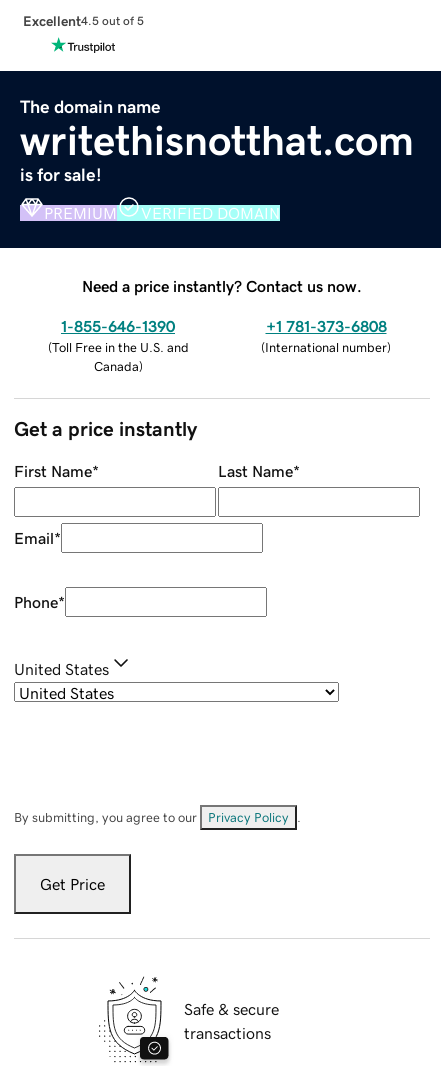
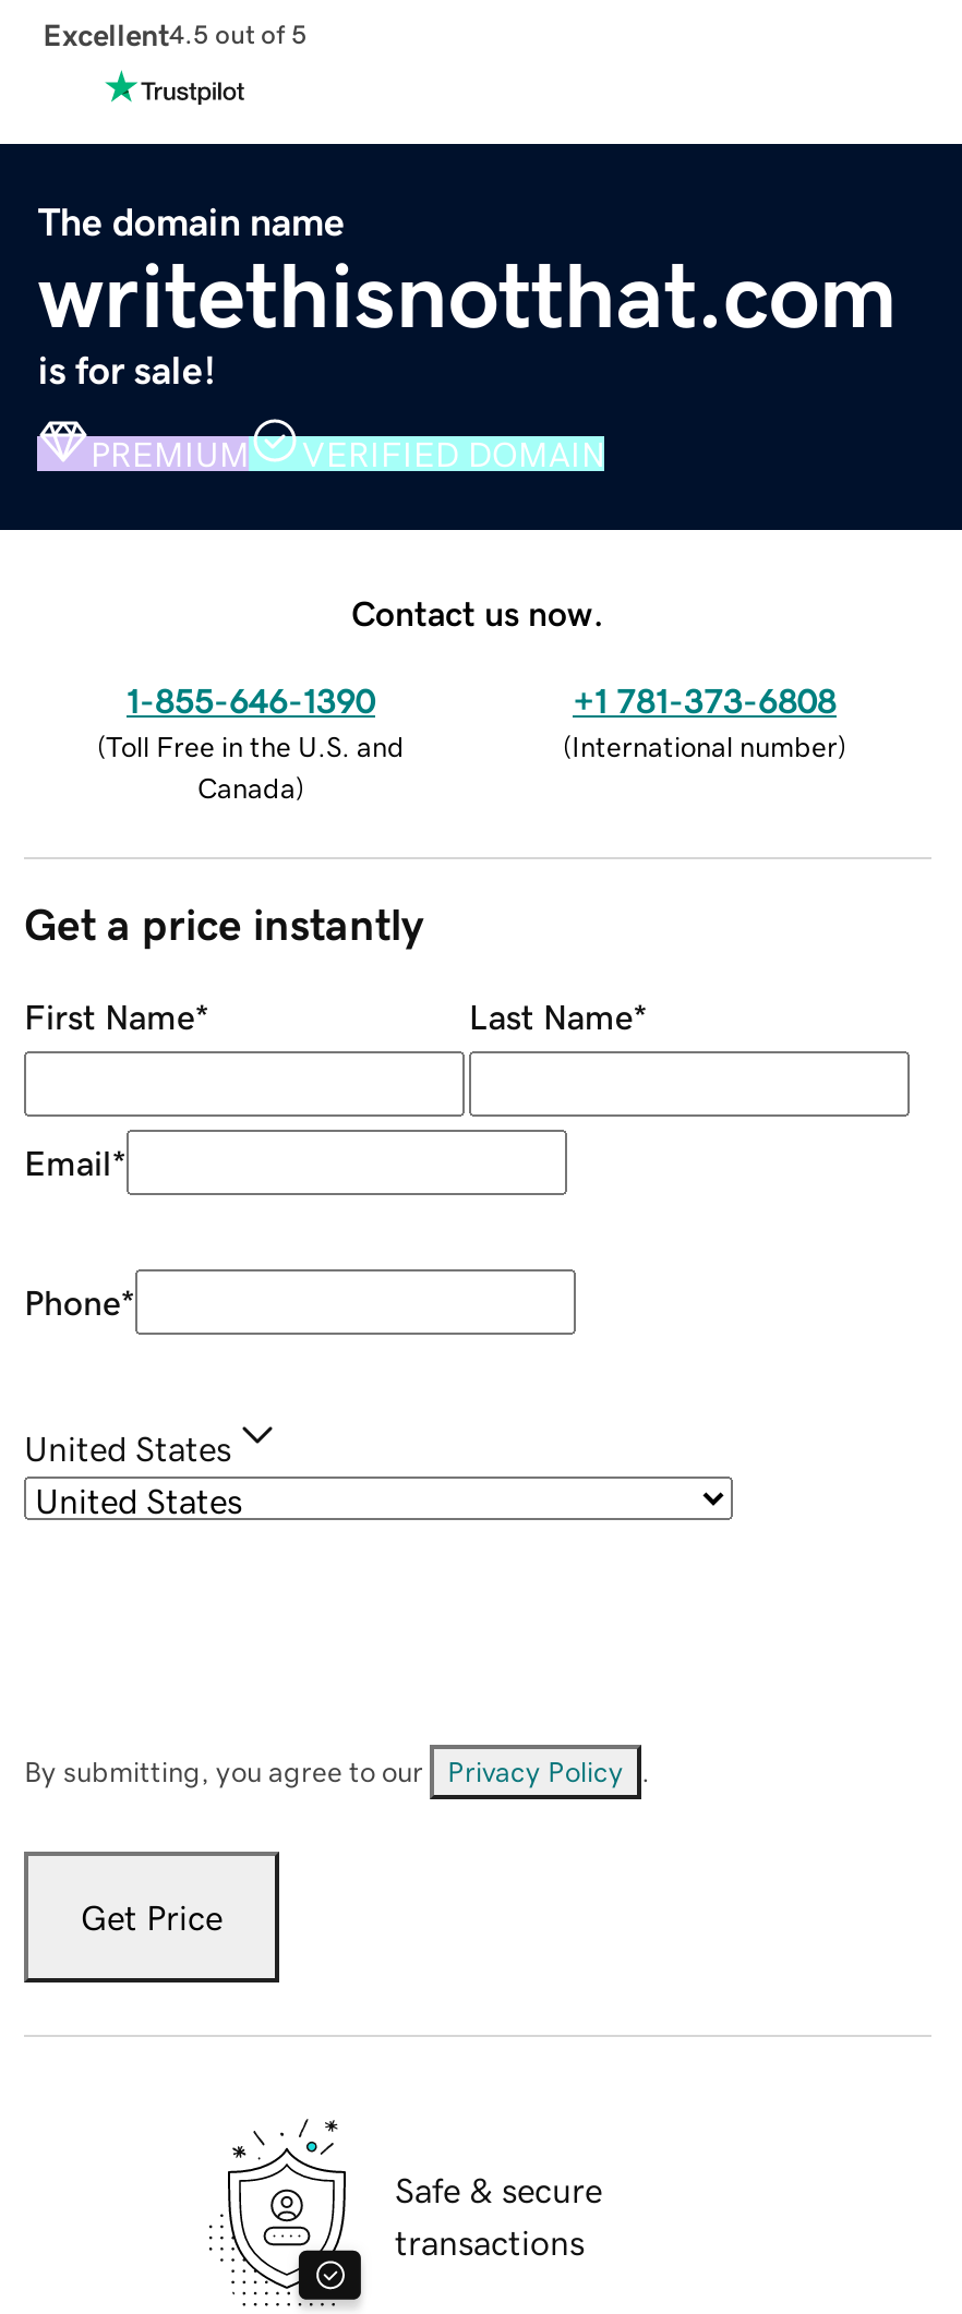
- Need a price instantly? Contact us now.
+ Contact us now.
